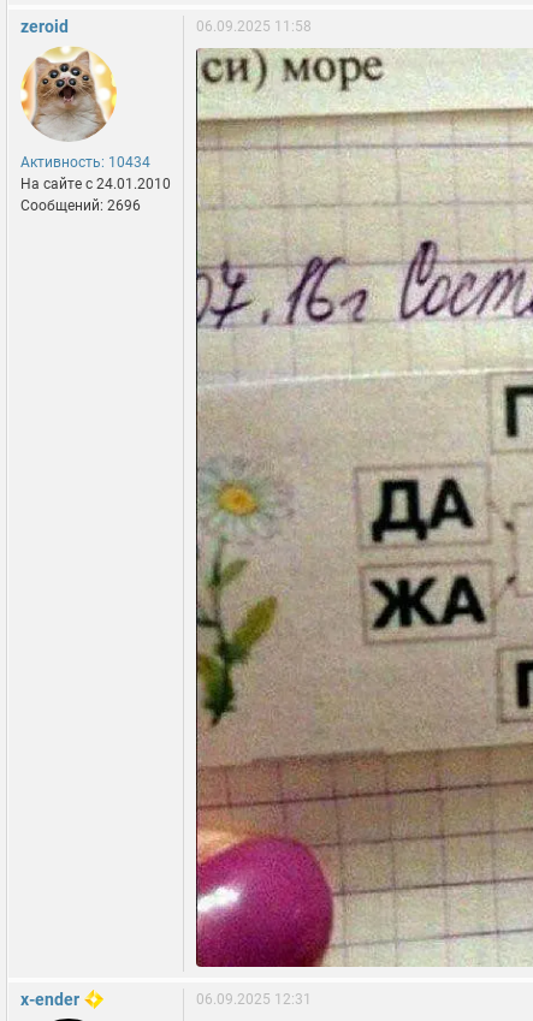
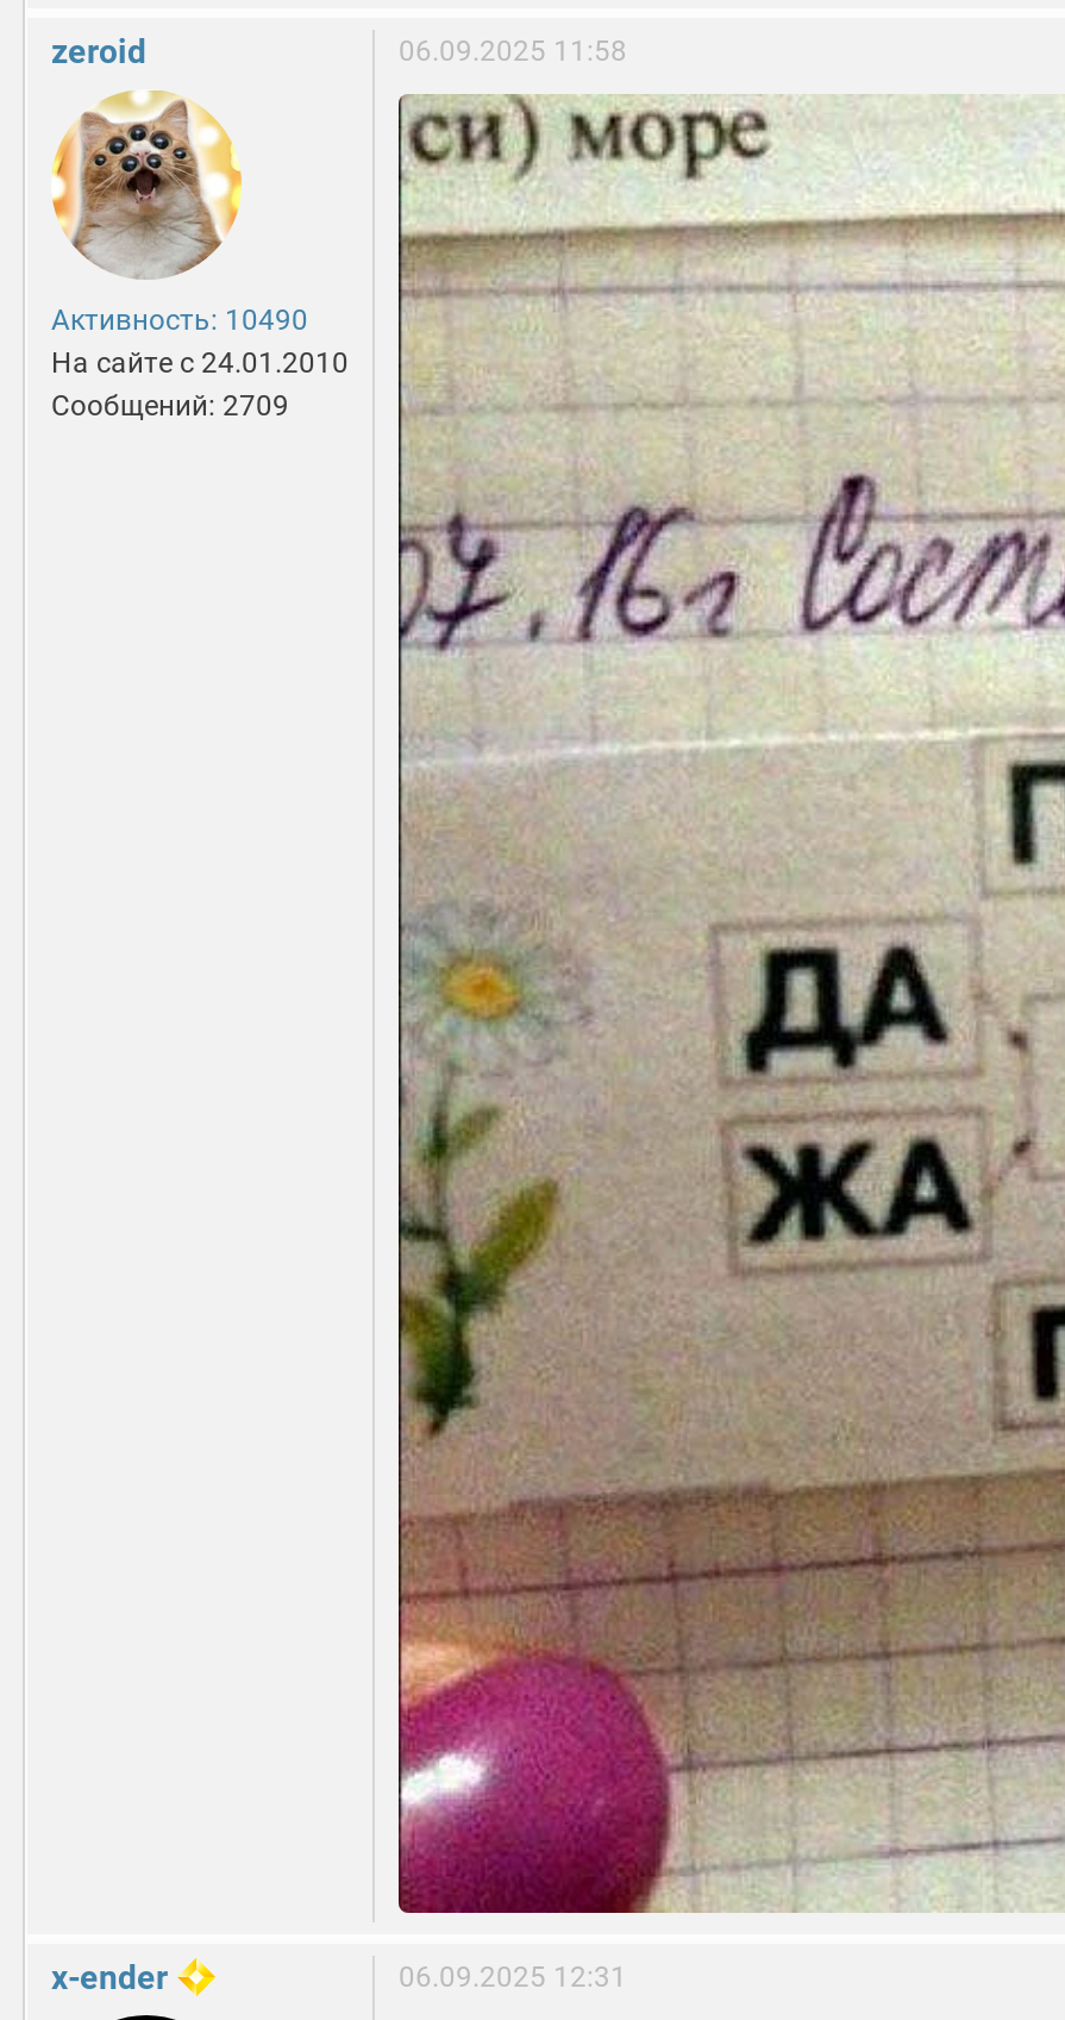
- Активность: 10434
+ Активность: 10490

- Сообщений: 2696
+ Сообщений: 2709
